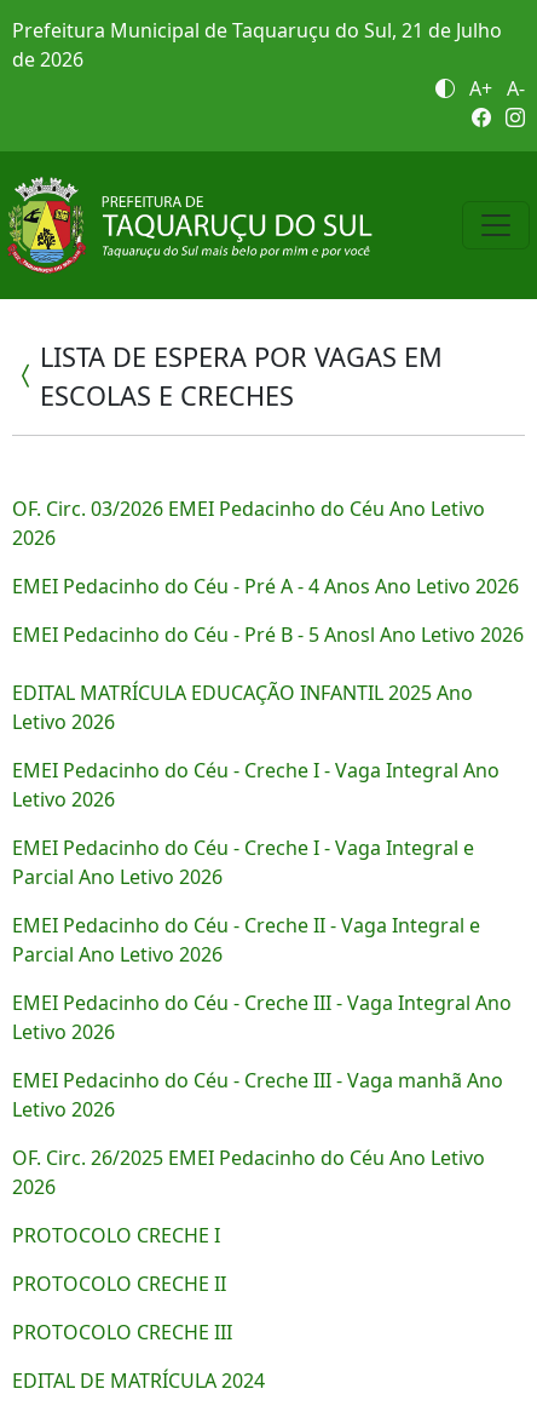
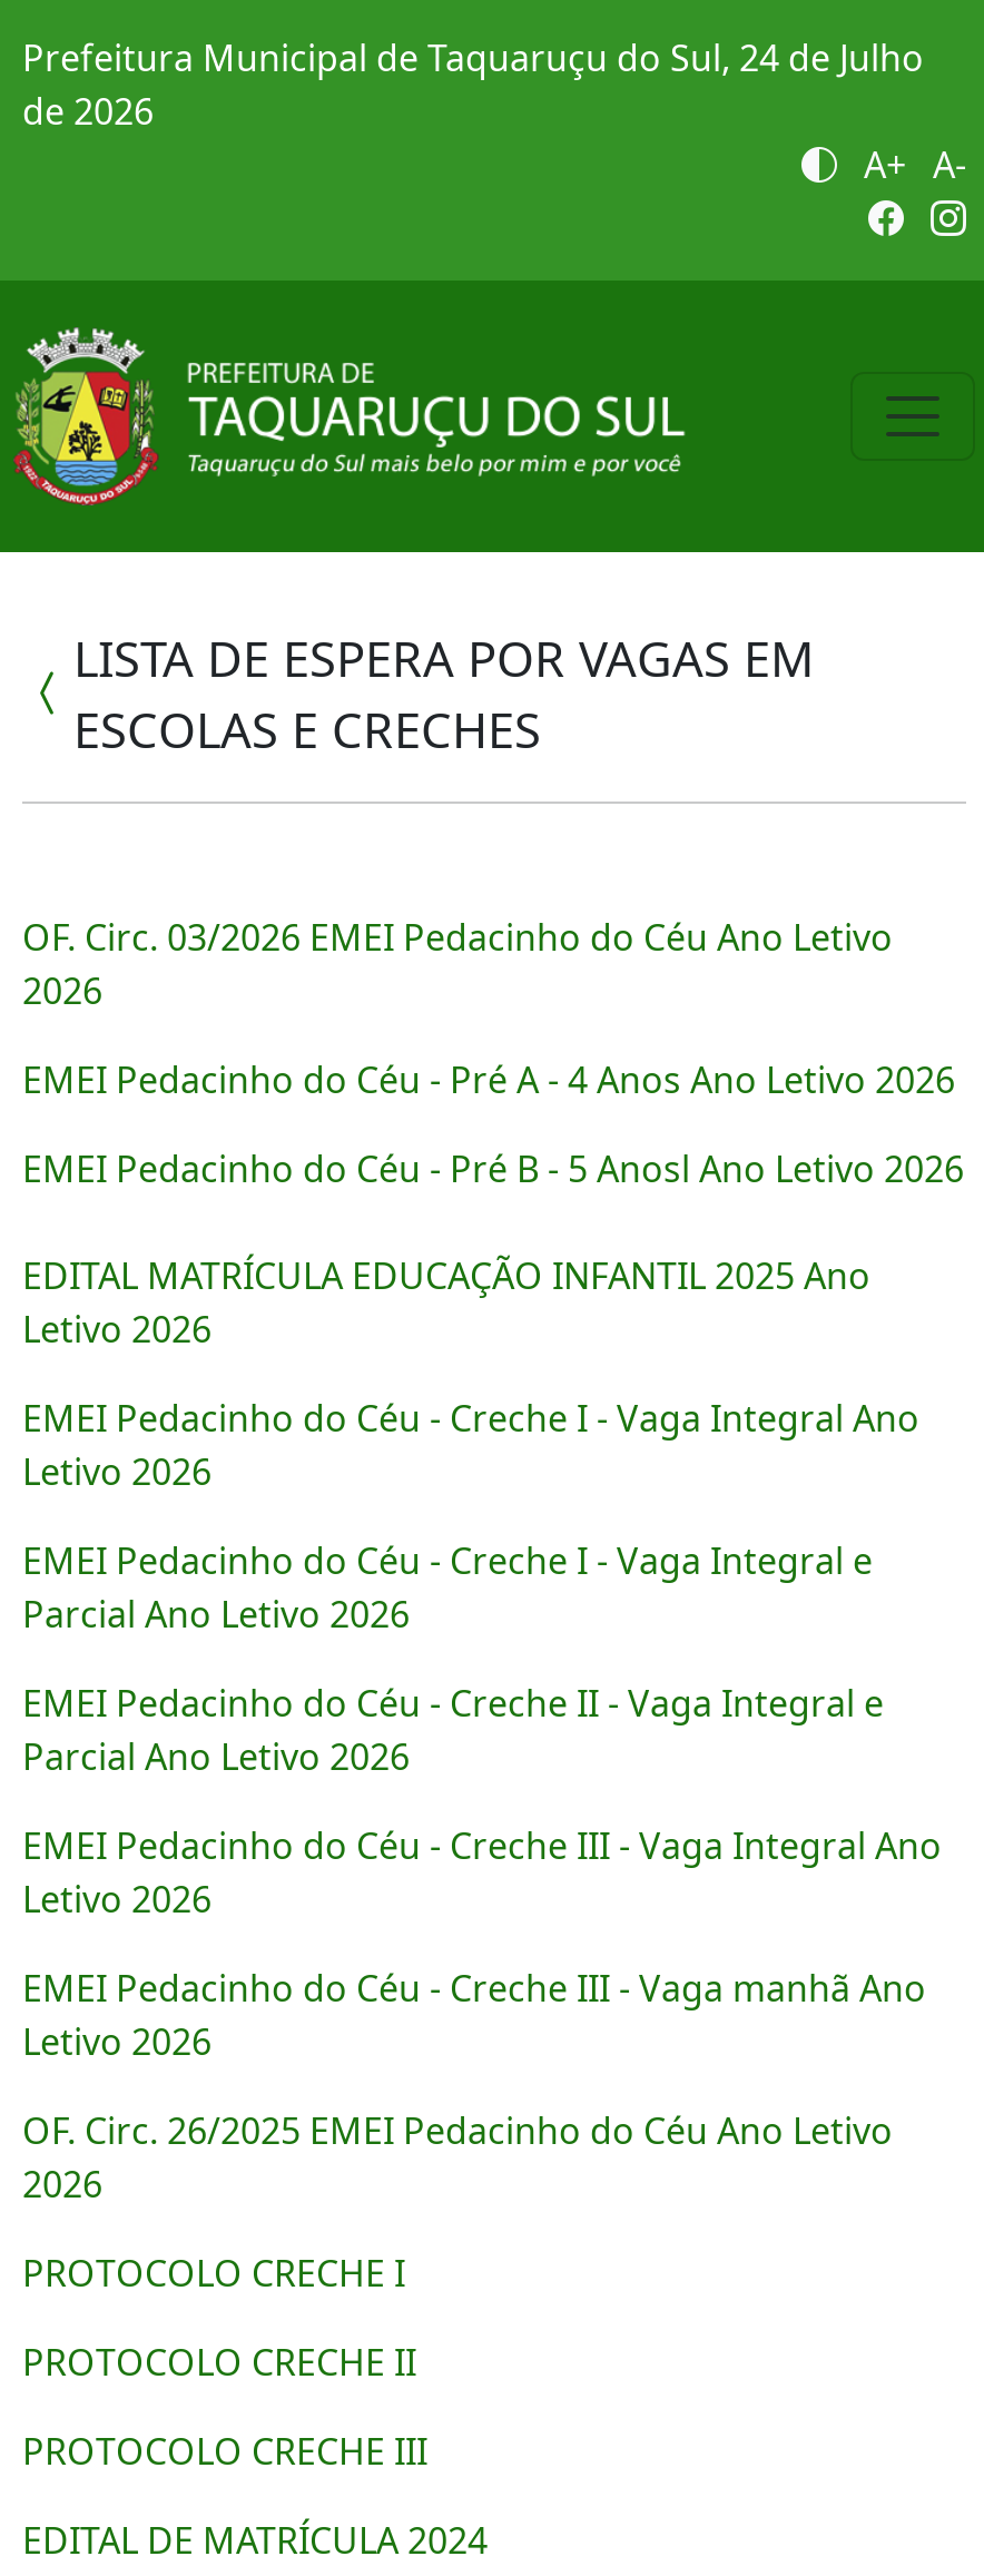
- Prefeitura Municipal de Taquaruçu do Sul, 21 de Julho
+ Prefeitura Municipal de Taquaruçu do Sul, 24 de Julho
